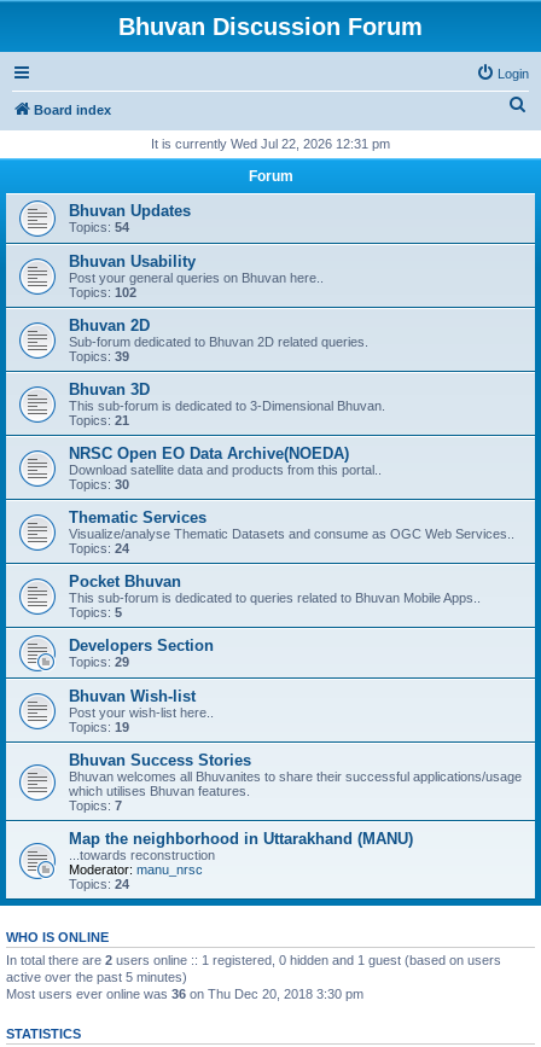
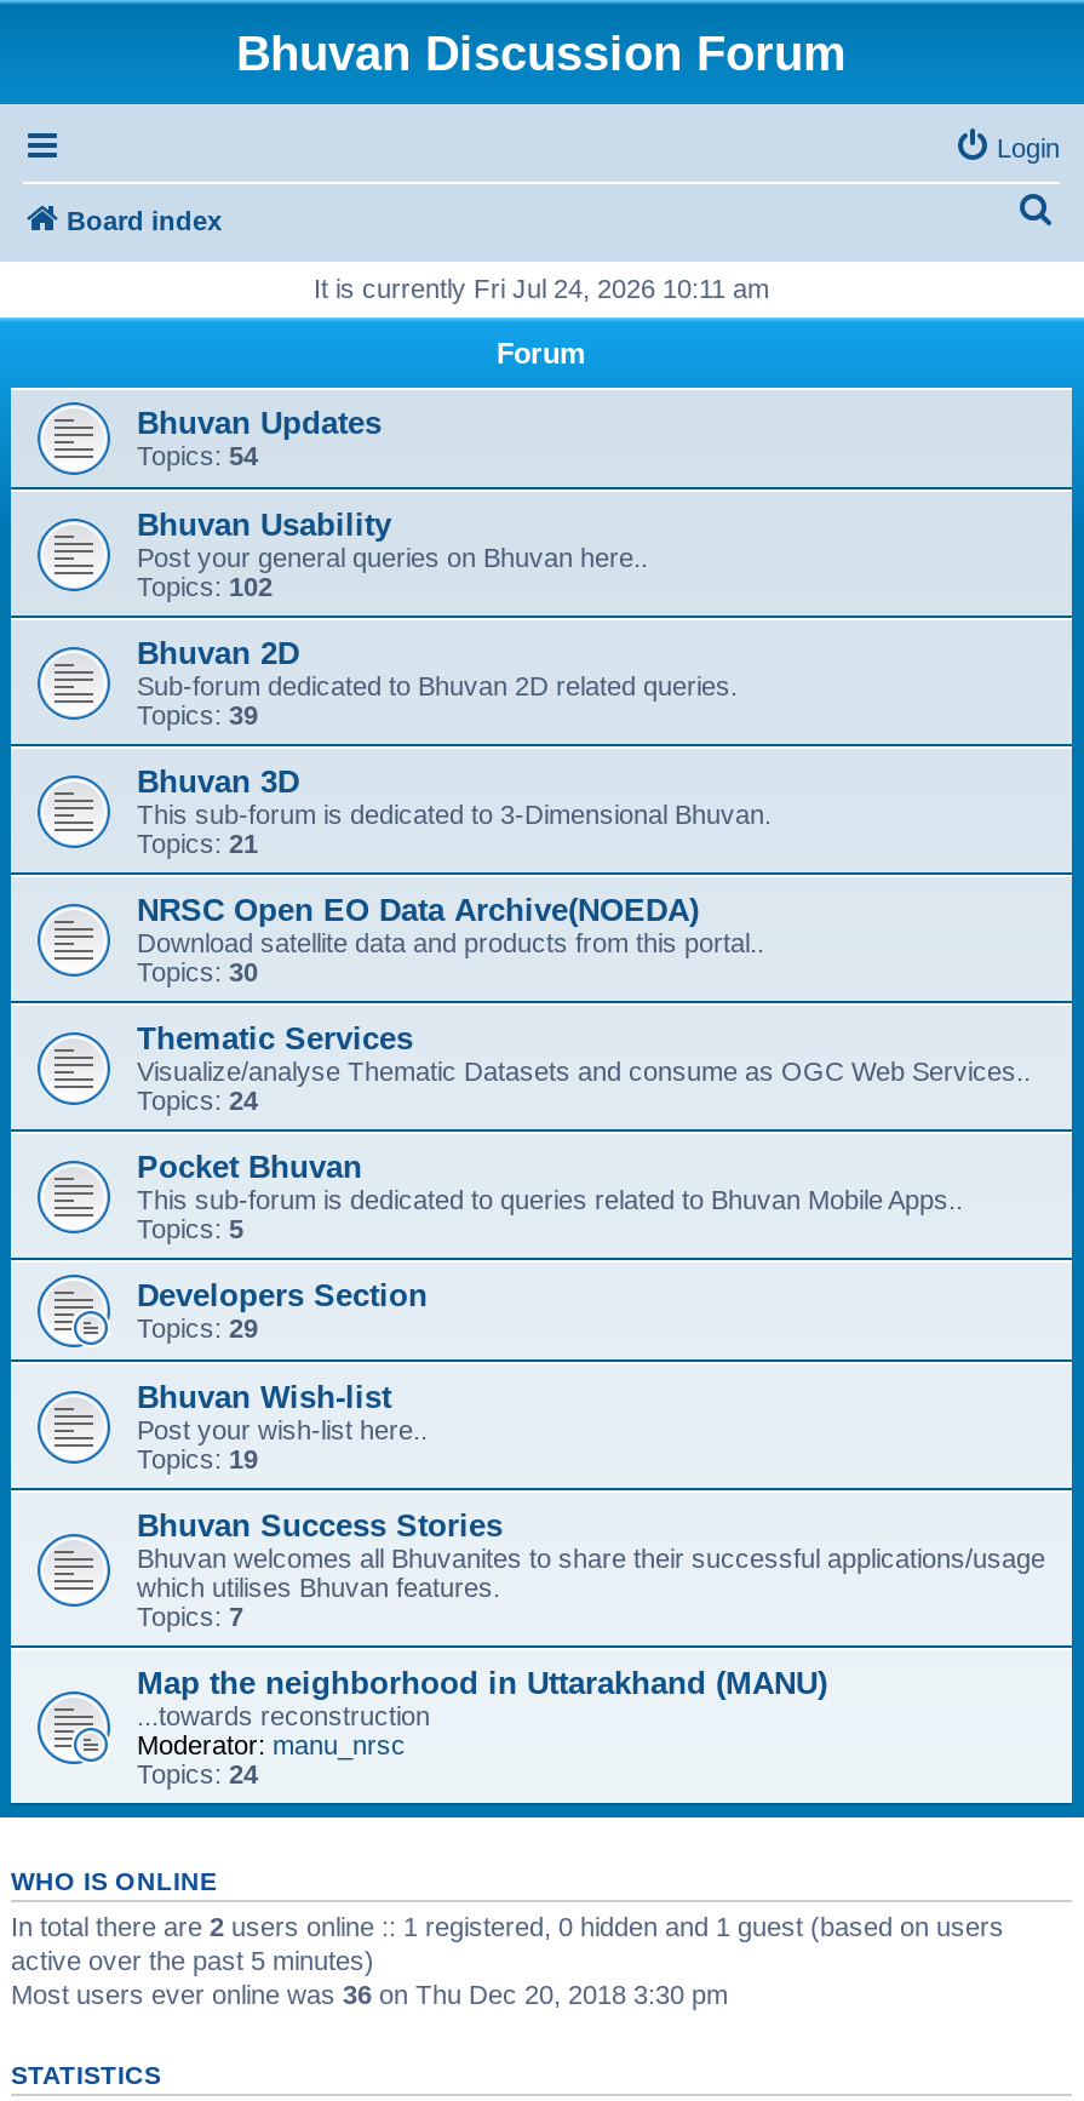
- It is currently Wed Jul 22, 2026 12:31 pm
+ It is currently Fri Jul 24, 2026 10:11 am
